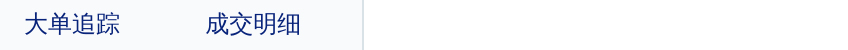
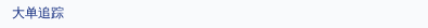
- 成交明细
